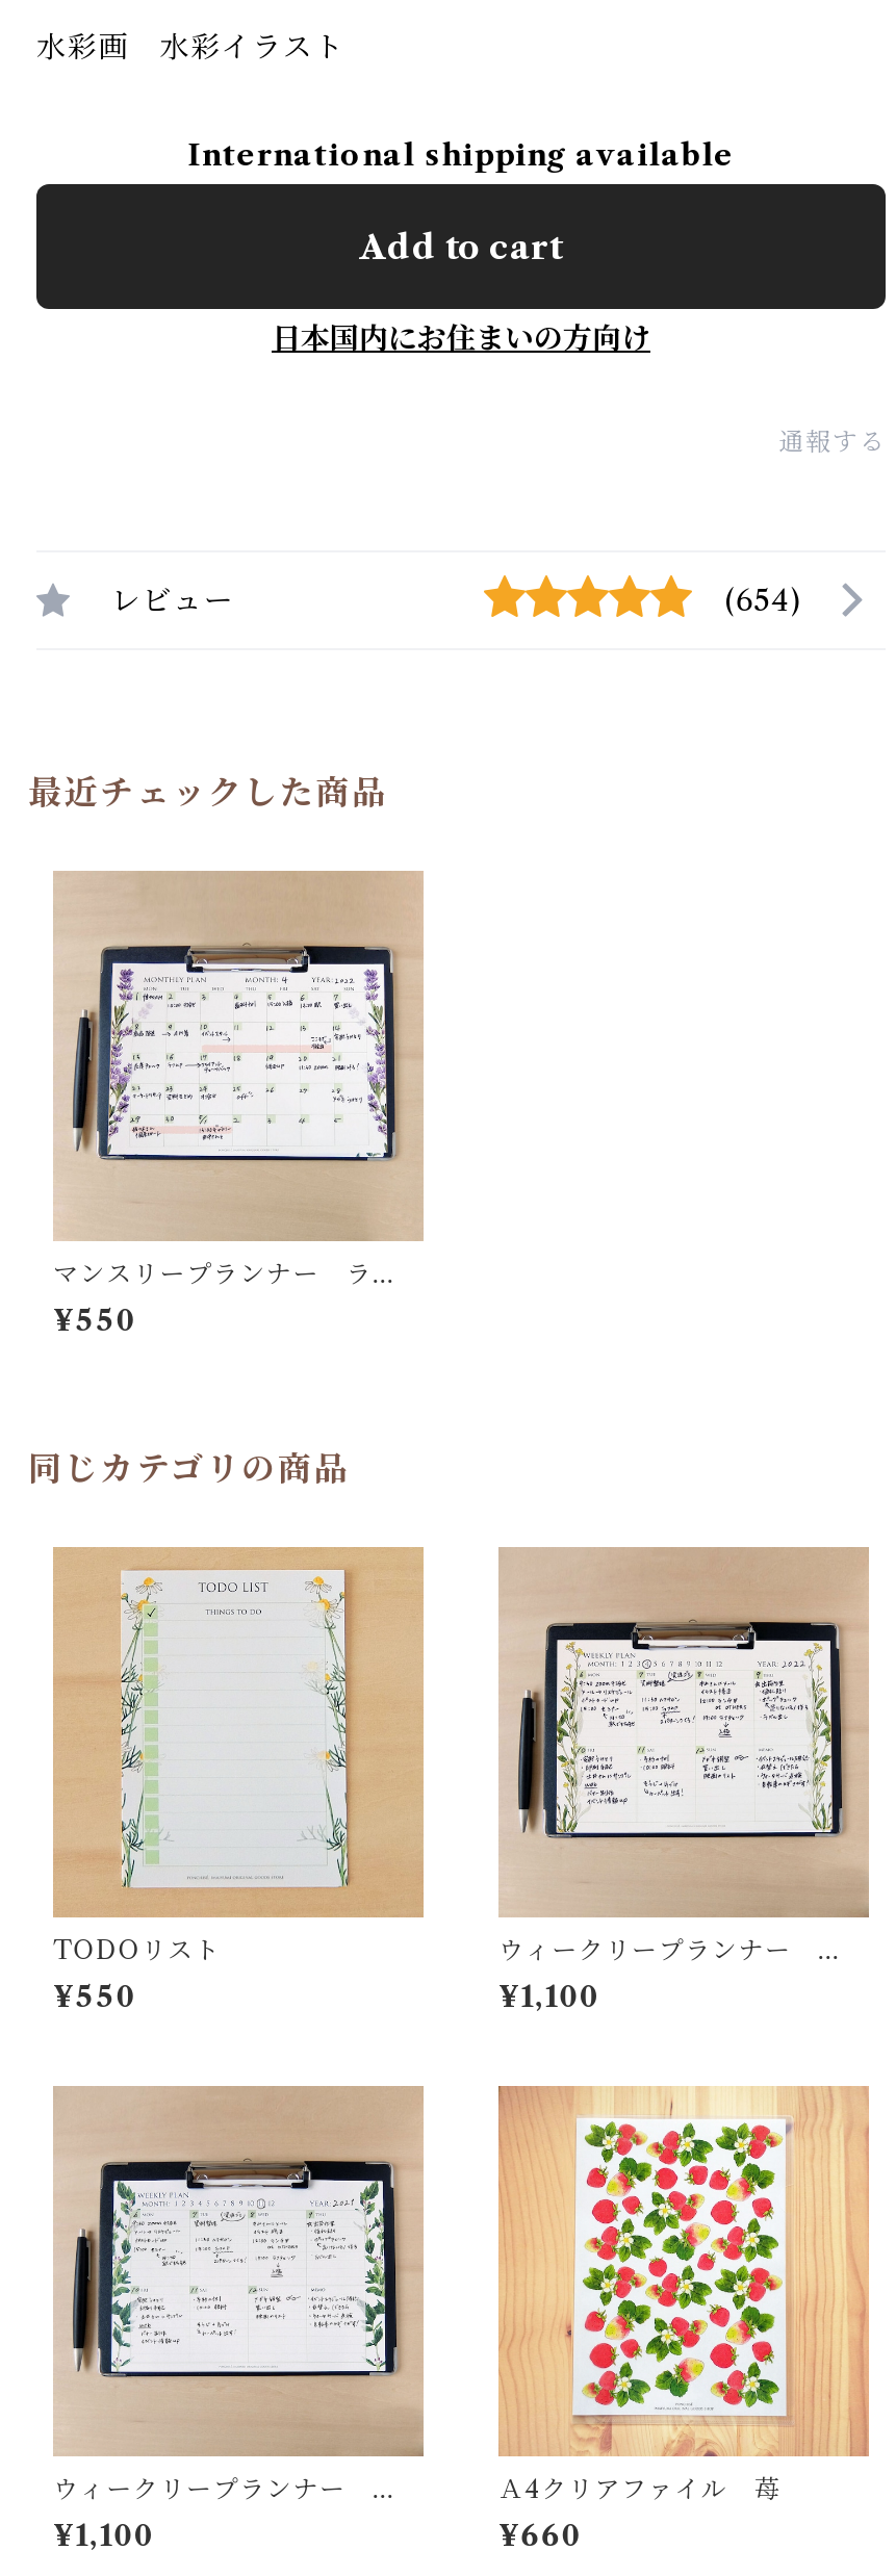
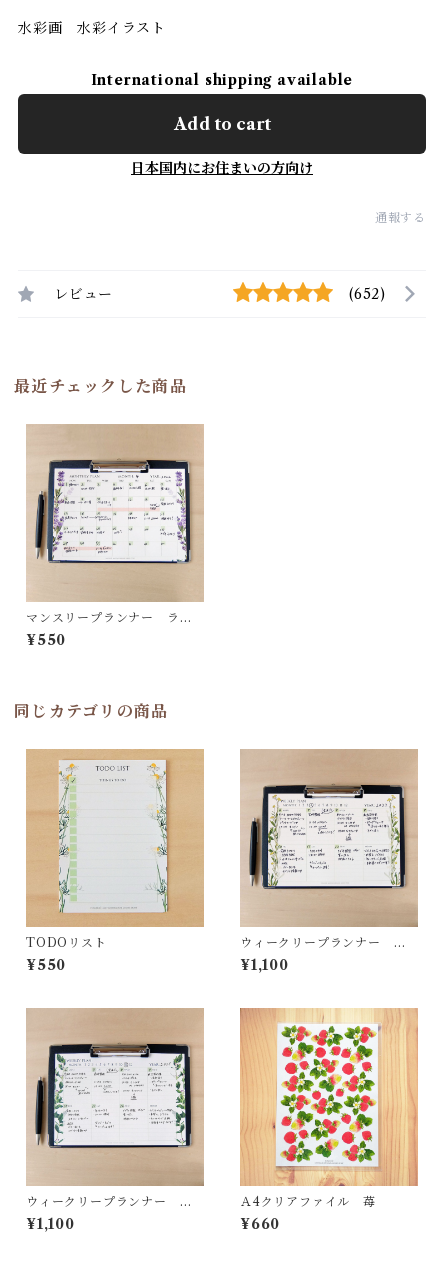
- (654)
+ (652)
